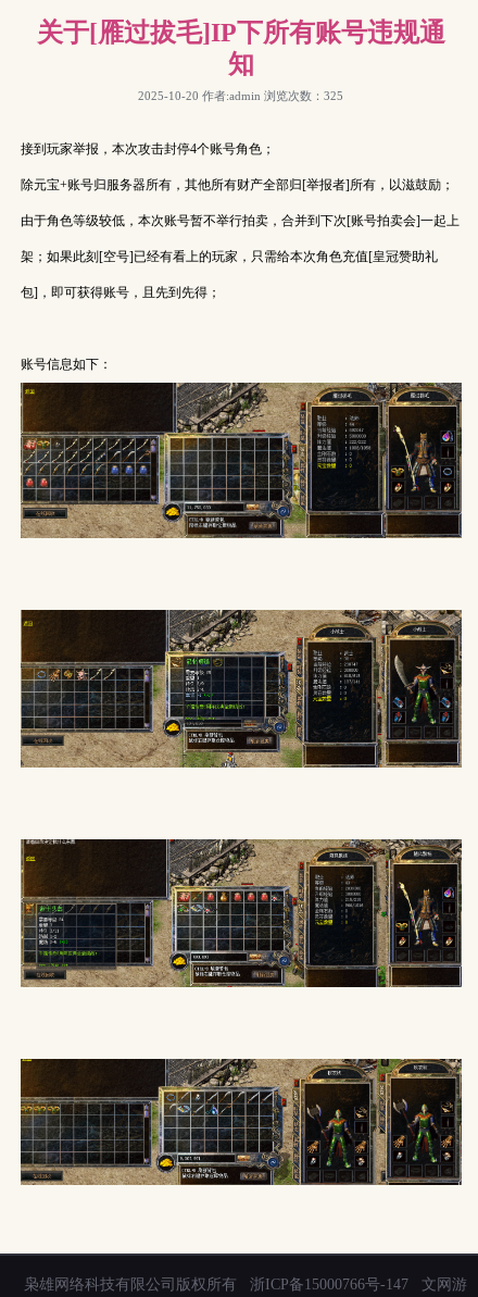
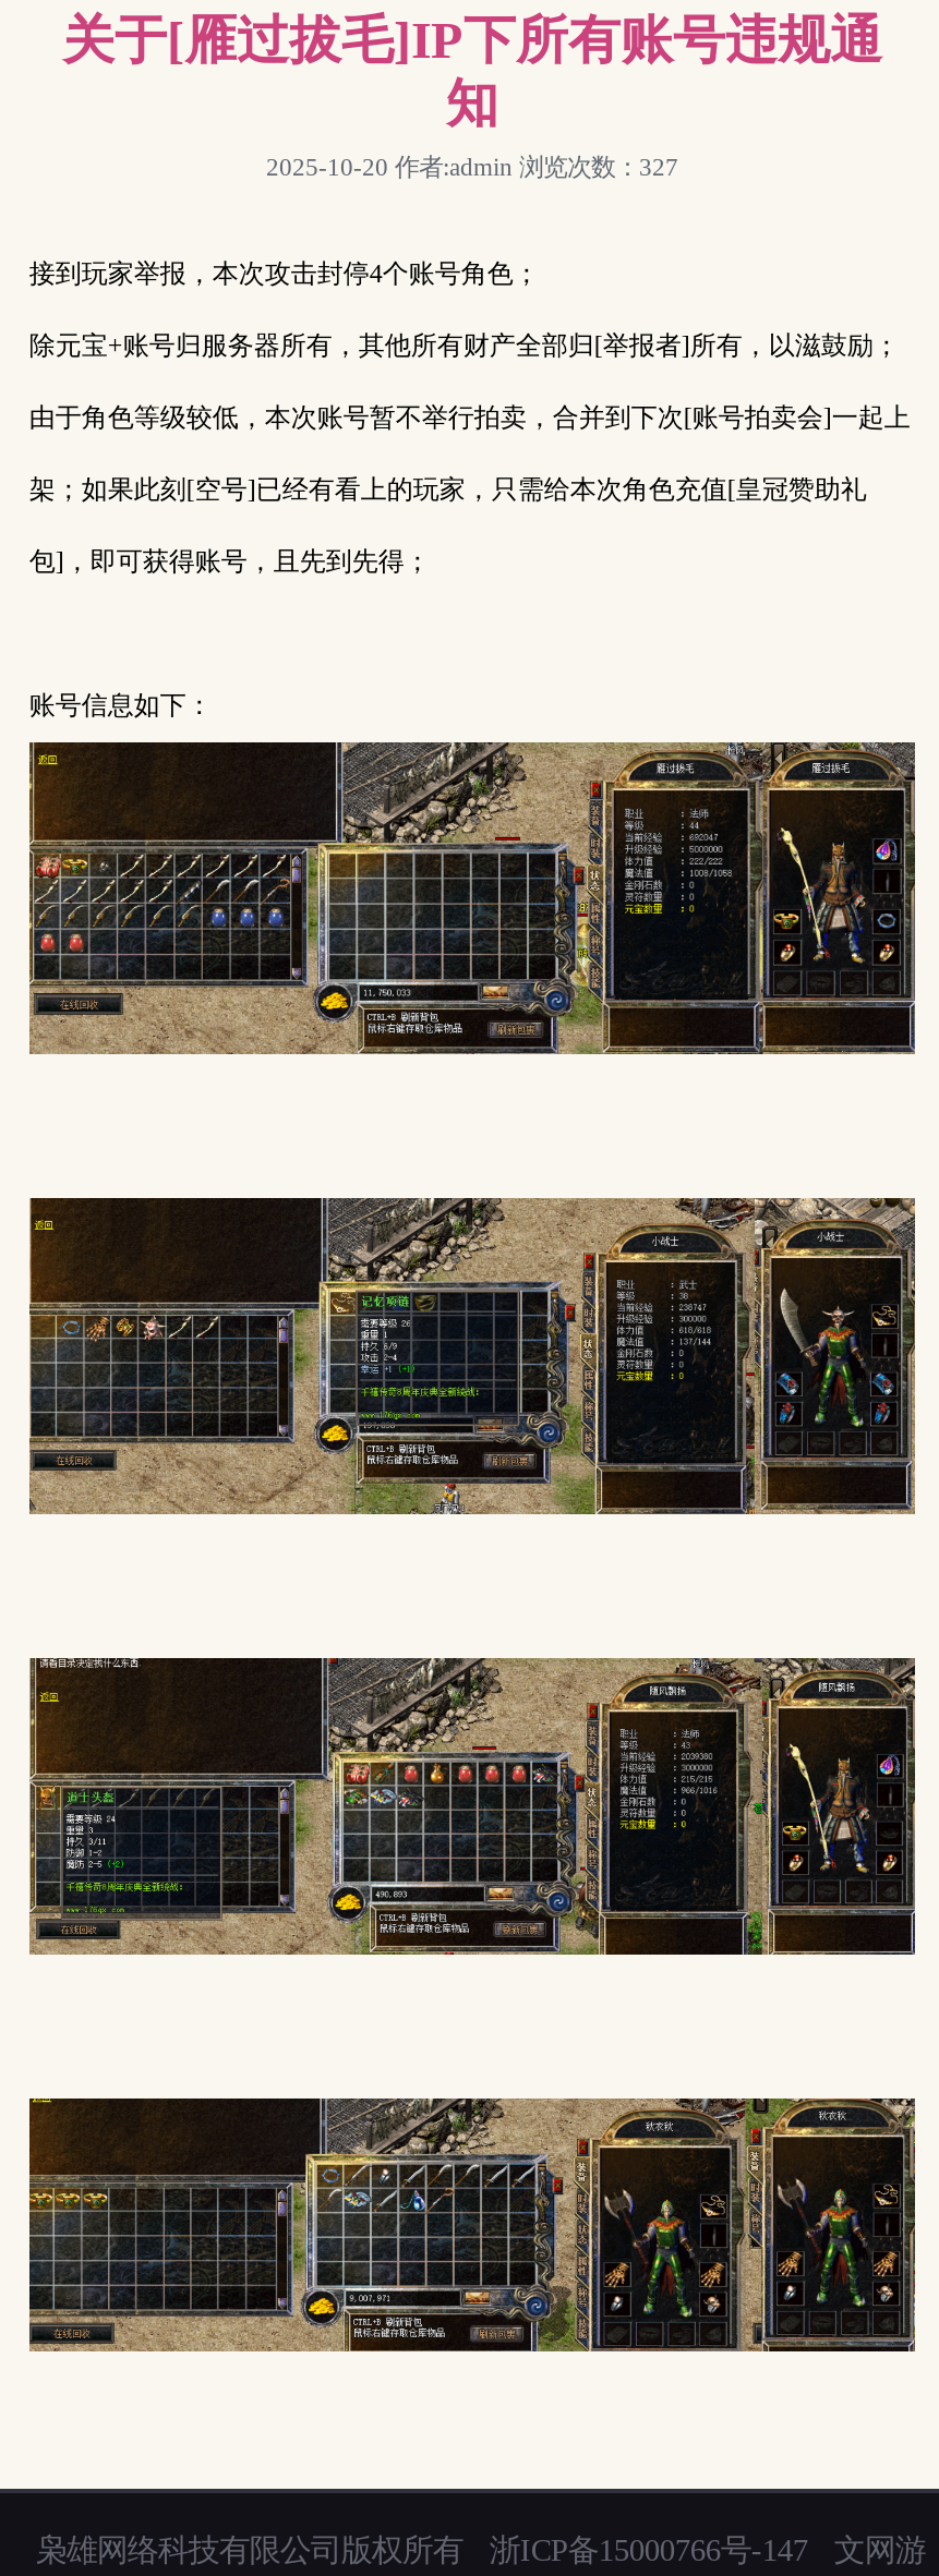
- 2025-10-20 作者:admin 浏览次数：325
+ 2025-10-20 作者:admin 浏览次数：327
